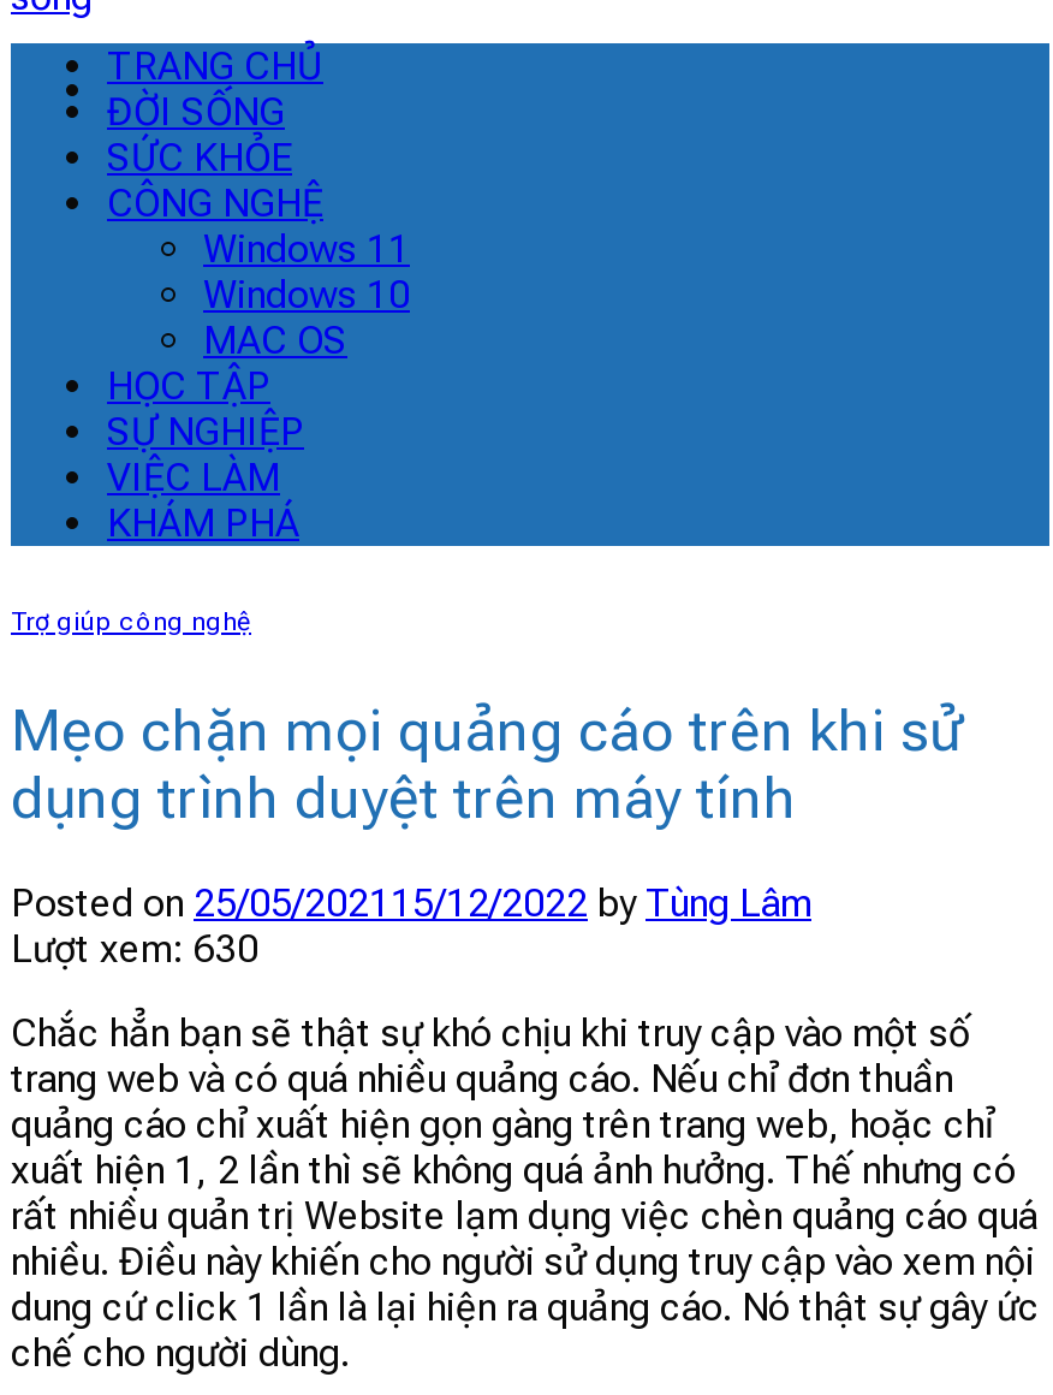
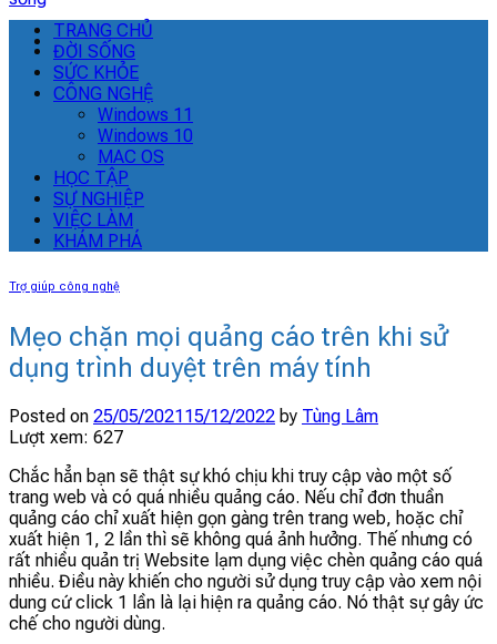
- Lượt xem: 630
+ Lượt xem: 627
